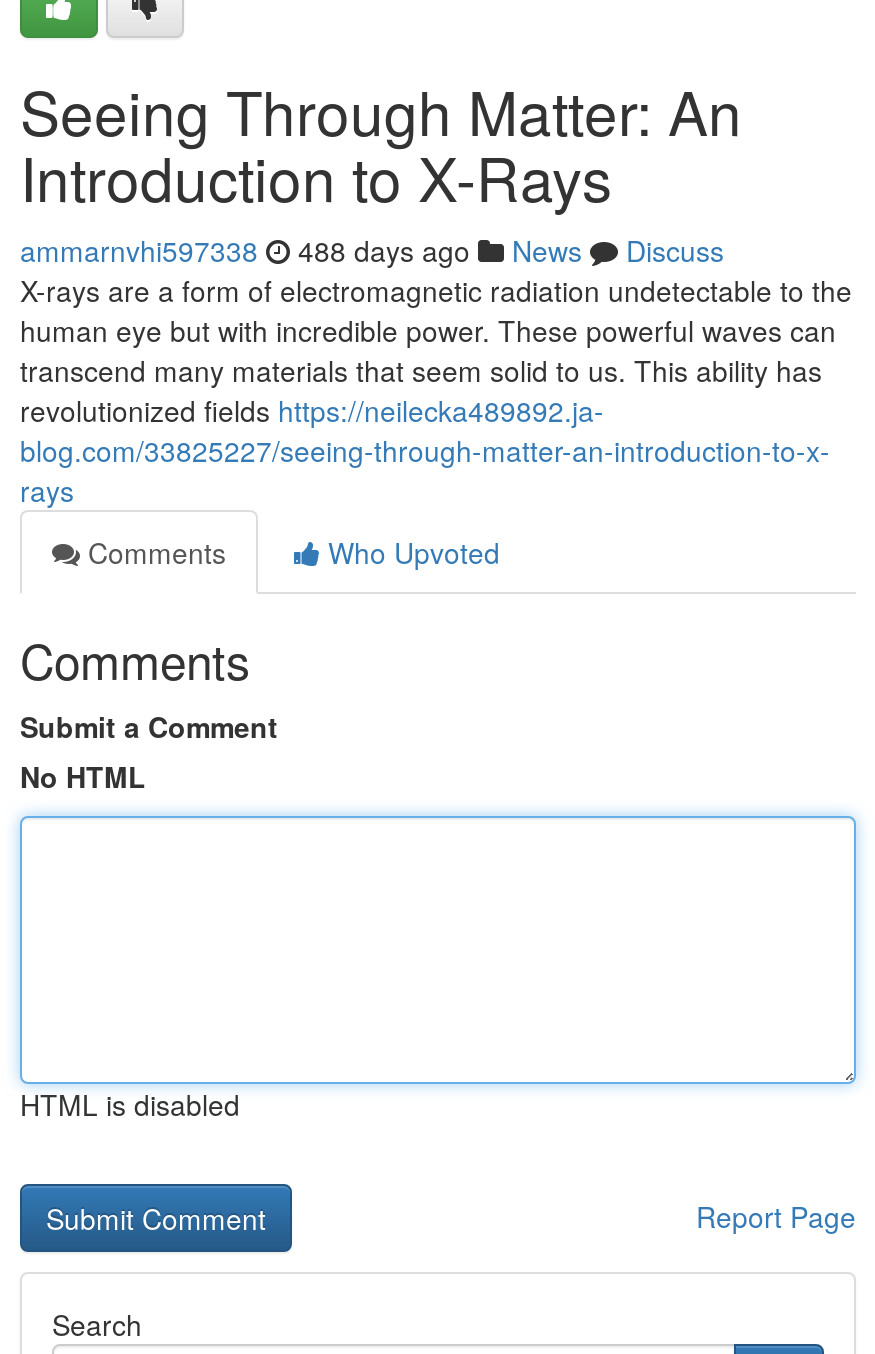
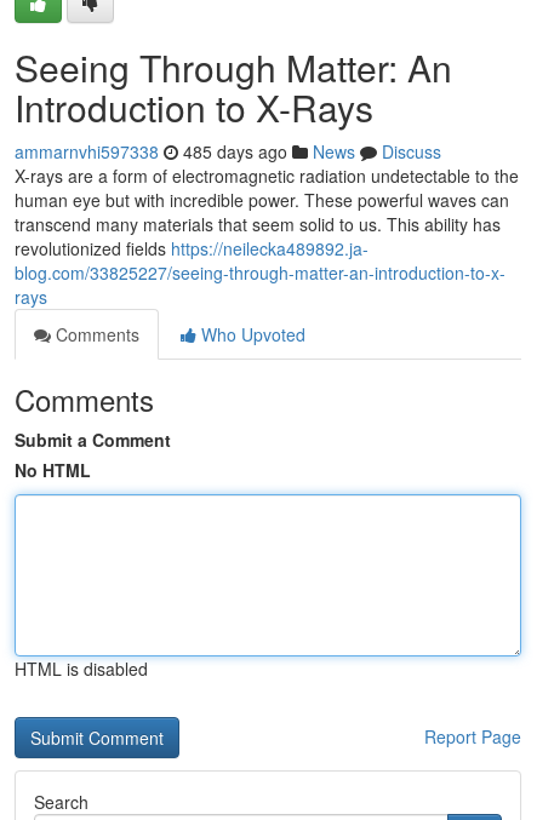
- ammarnvhi597338 488 days ago News Discuss
+ ammarnvhi597338 485 days ago News Discuss
